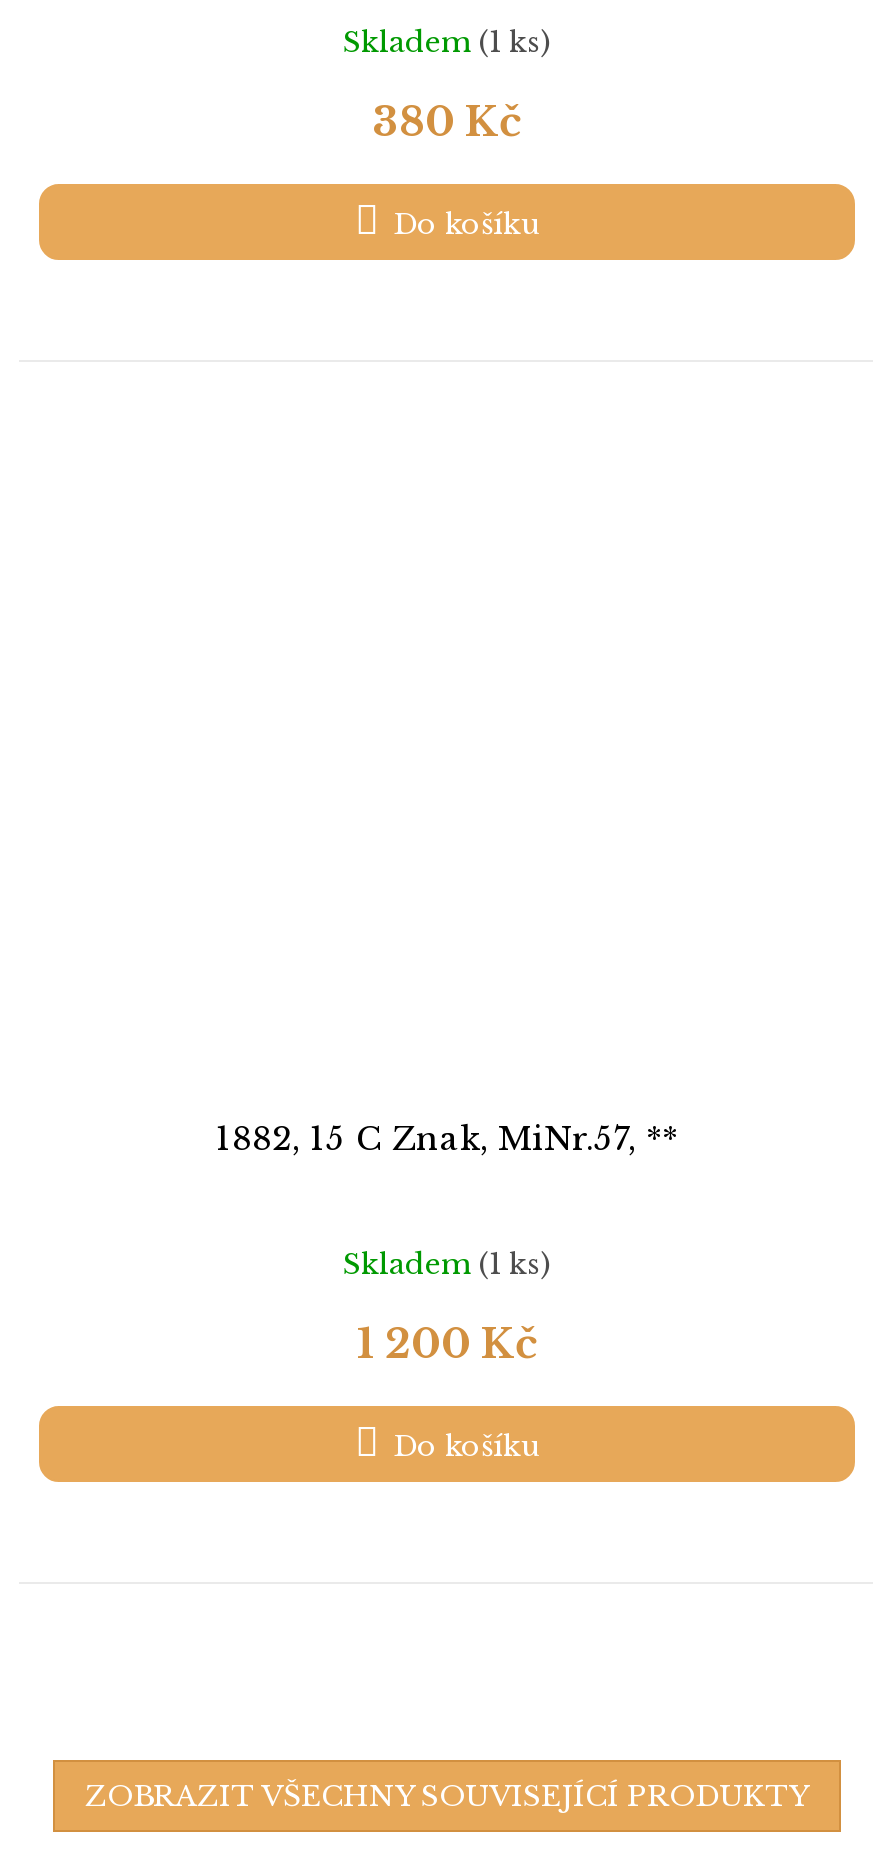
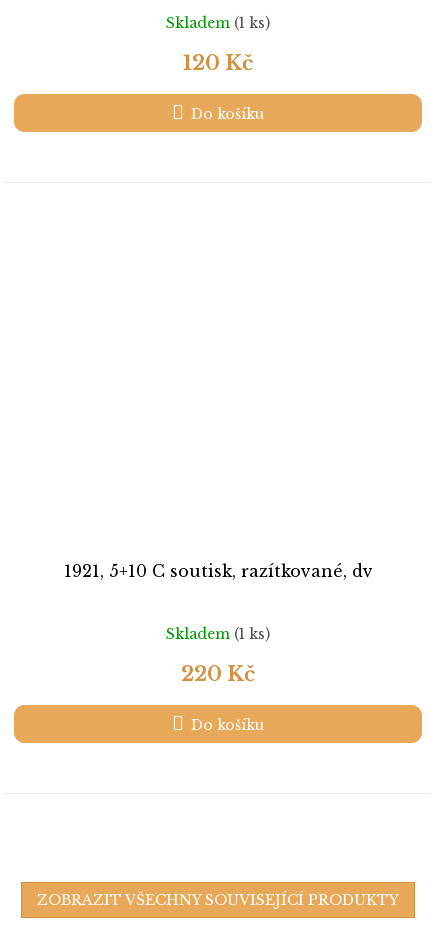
- 380 Kč
+ 120 Kč

- 1882, 15 C Znak, MiNr.57, **
+ 1921, 5+10 C soutisk, razítkované, dv

- 1 200 Kč
+ 220 Kč
